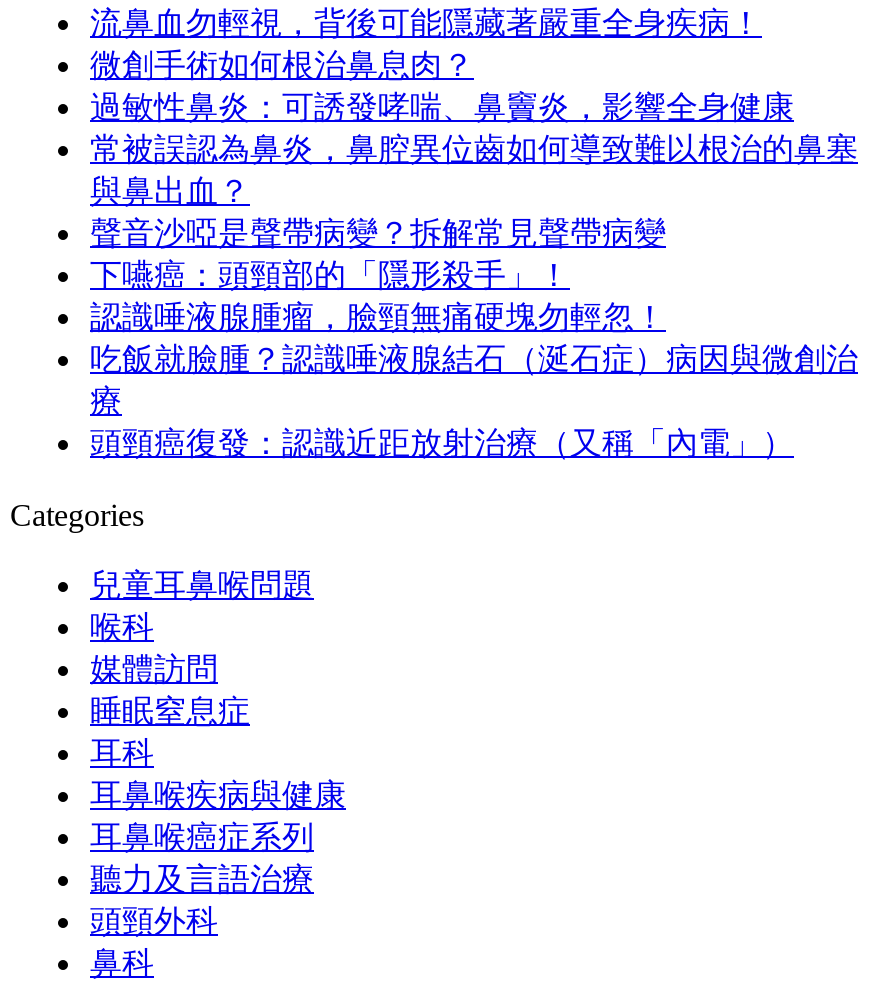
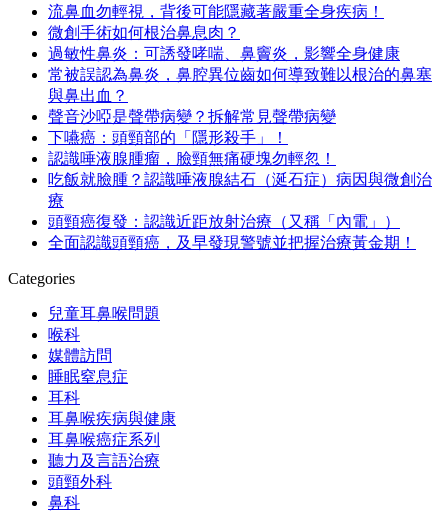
+ 全面認識頭頸癌，及早發現警號並把握治療黃金期！
